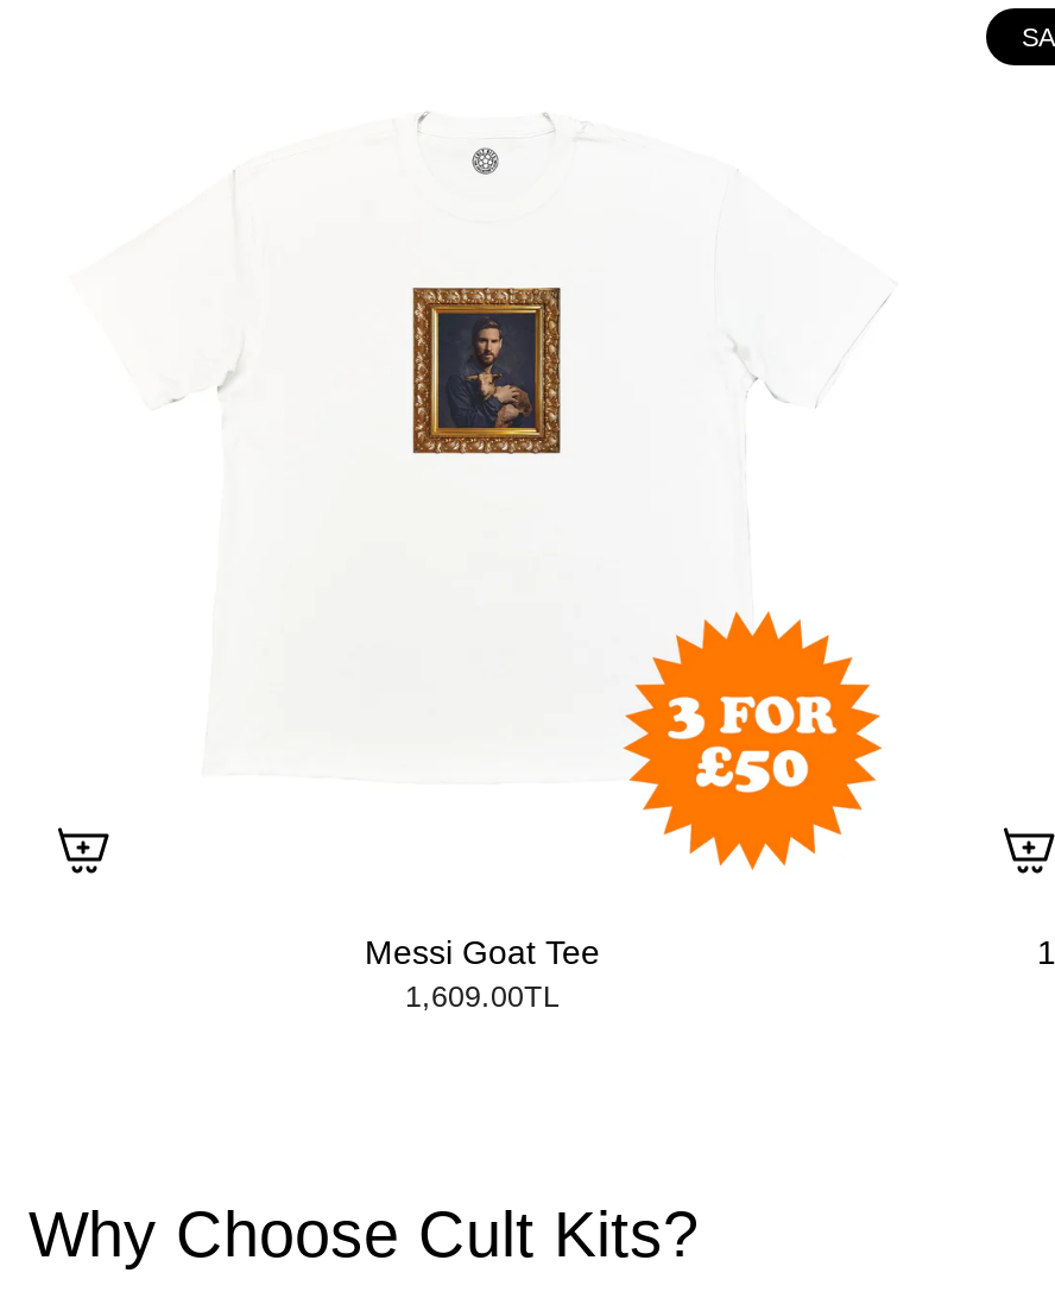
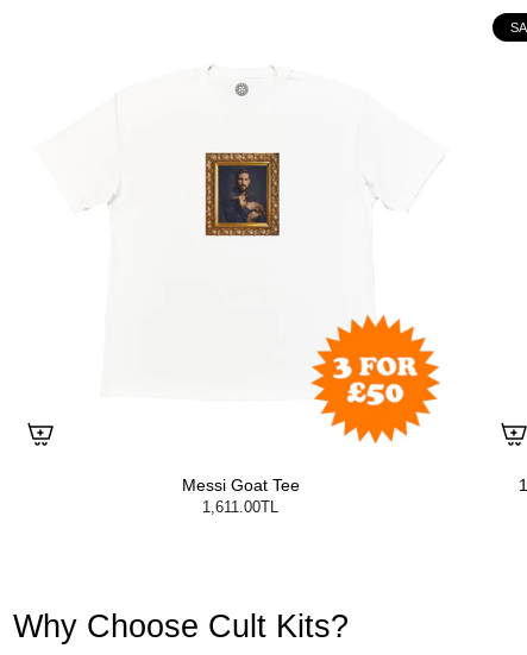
- 1,609.00TL
+ 1,611.00TL
